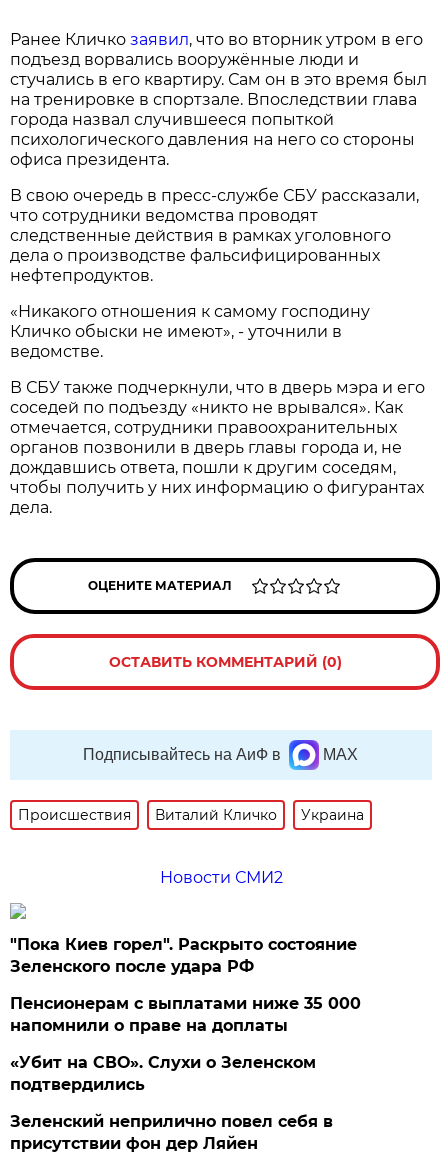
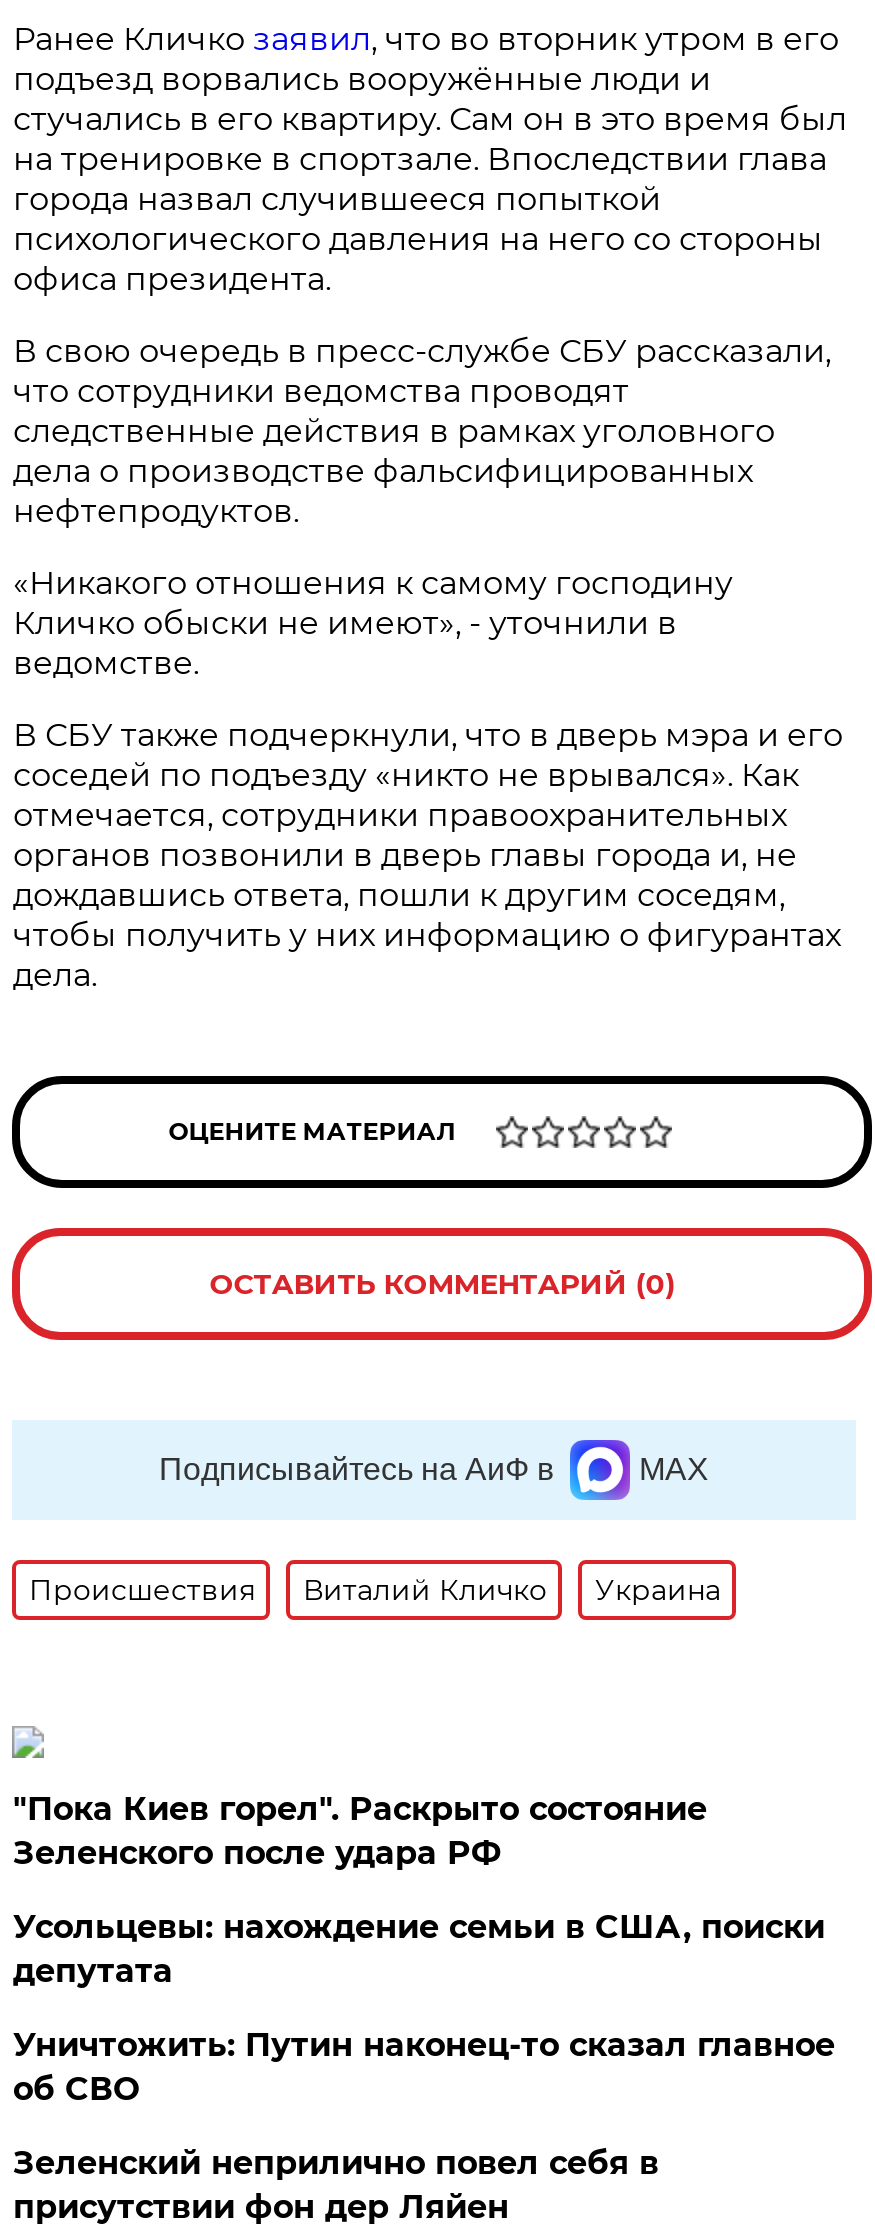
- Новости СМИ2

- Пенсионерам с выплатами ниже 35 000
- напомнили о праве на доплаты
+ Усольцевы: нахождение семьи в США, поиски
+ депутата

- «Убит на СВО». Слухи о Зеленском
- подтвердились
+ Уничтожить: Путин наконец-то сказал главное
+ об СВО
